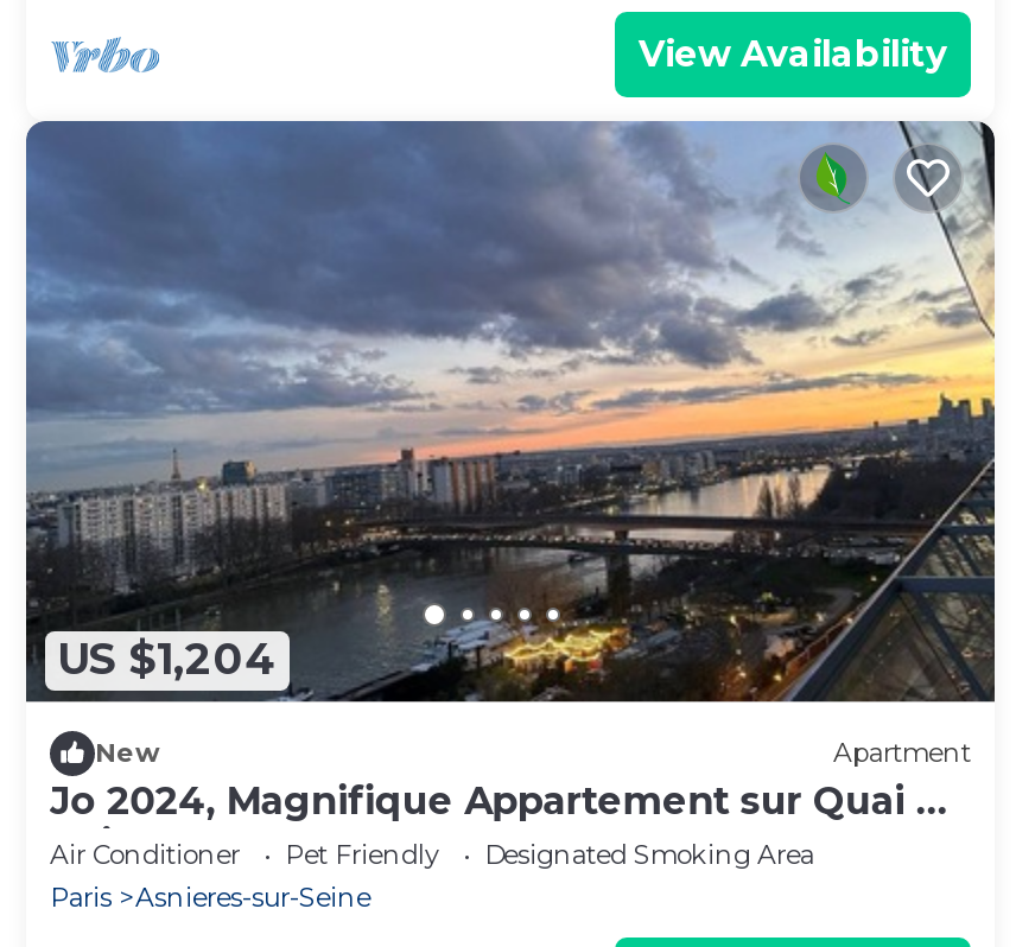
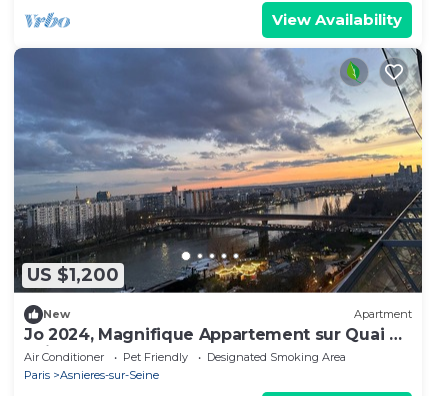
- US $1,204
+ US $1,200
